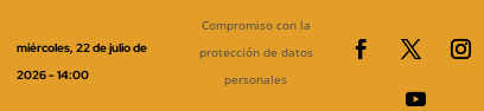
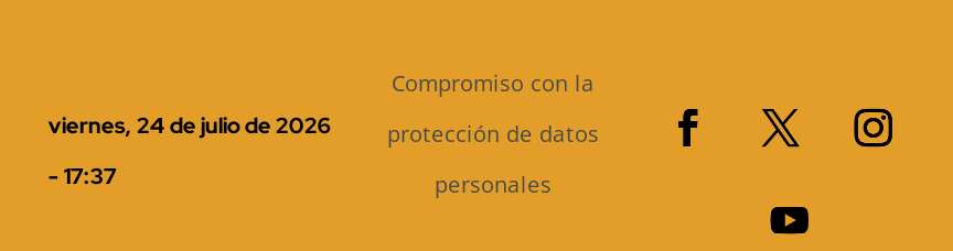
- miércoles, 22 de julio de
+ viernes, 24 de julio de 2026

- 2026 - 14:00
+ - 17:37
